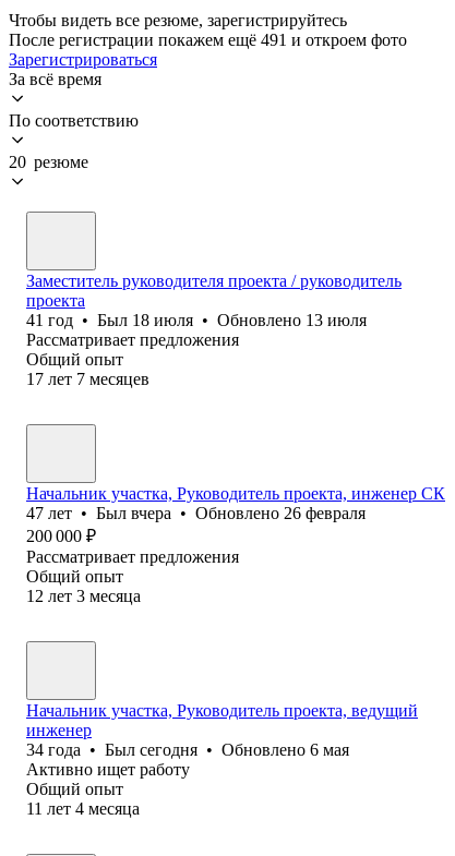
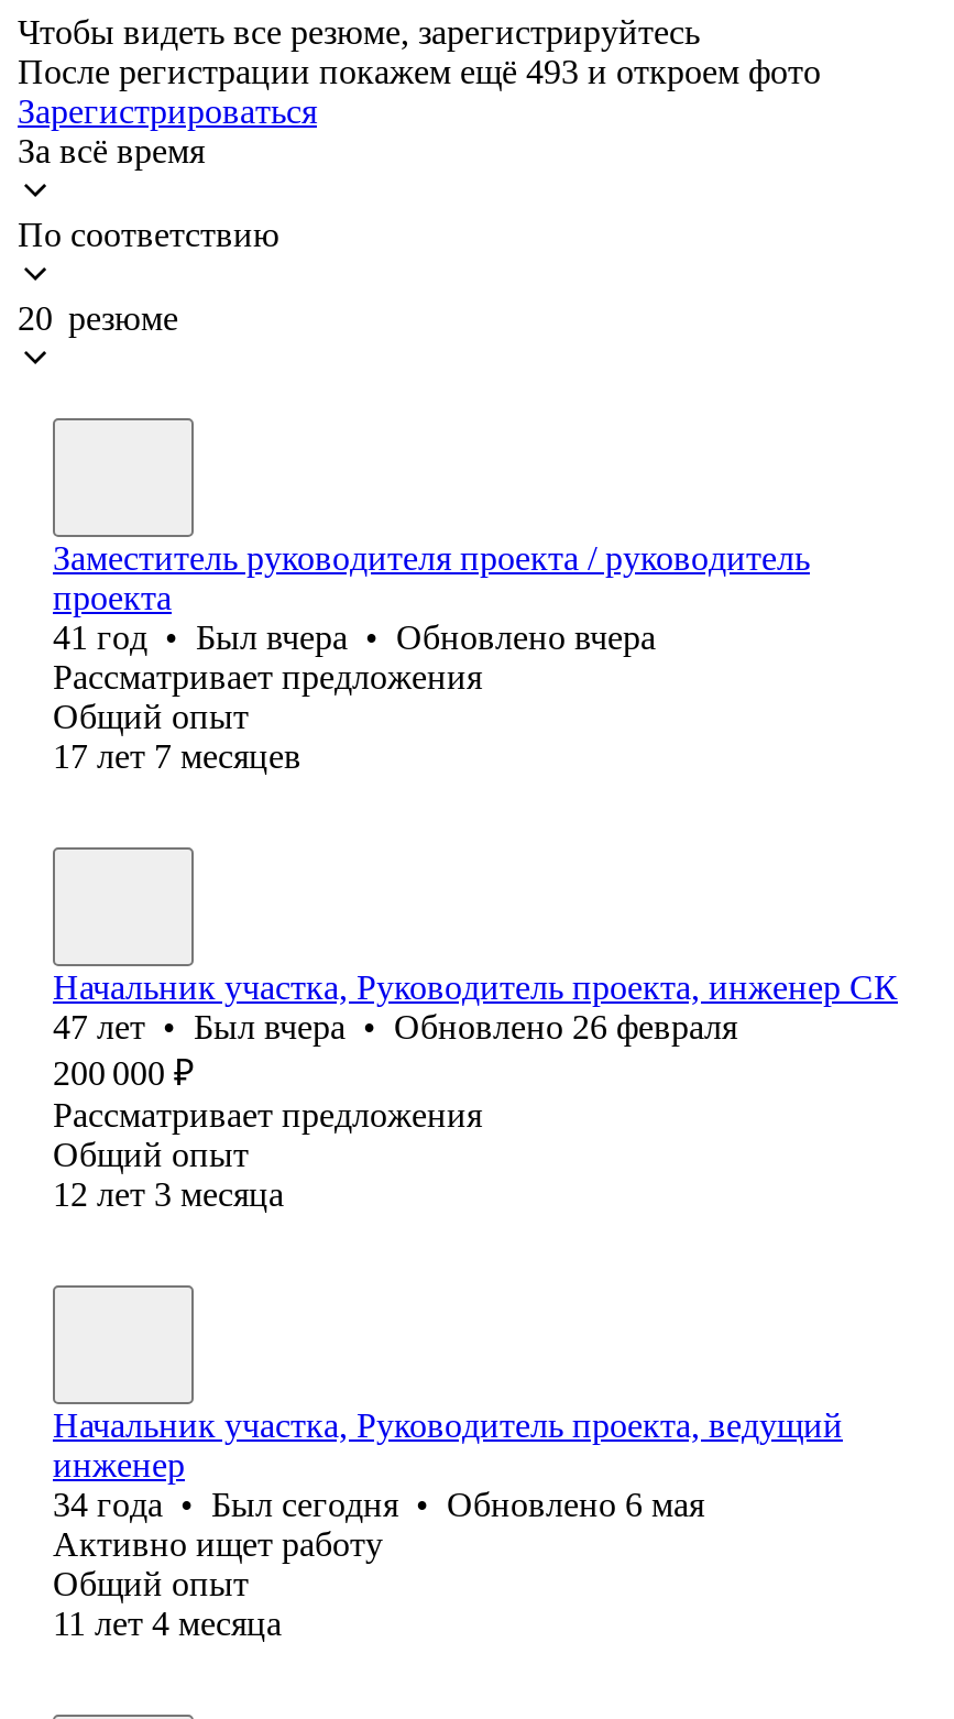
- После регистрации покажем ещё 491 и откроем фото
+ После регистрации покажем ещё 493 и откроем фото

- 41 год • Был 18 июля • Обновлено 13 июля
+ 41 год • Был вчера • Обновлено вчера
